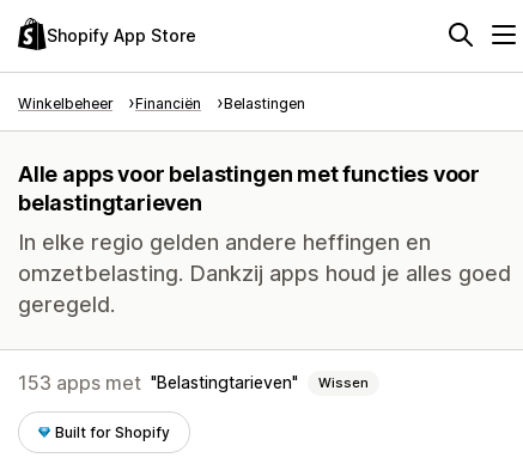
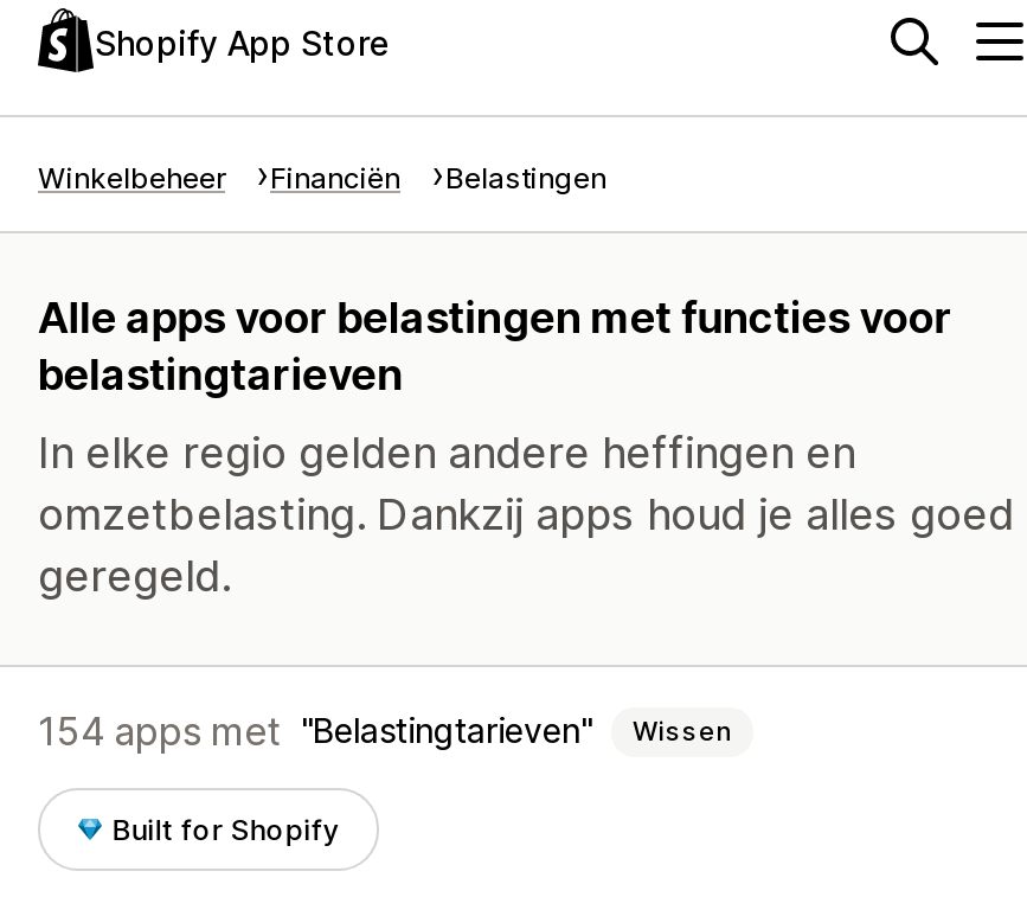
- 153 apps met Belastingtarieven Wissen
+ 154 apps met Belastingtarieven Wissen
